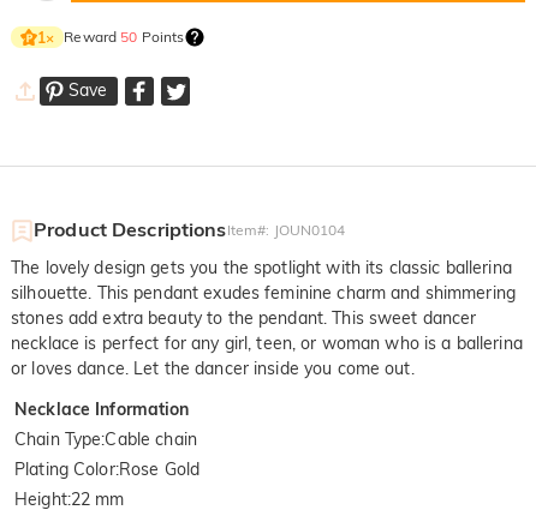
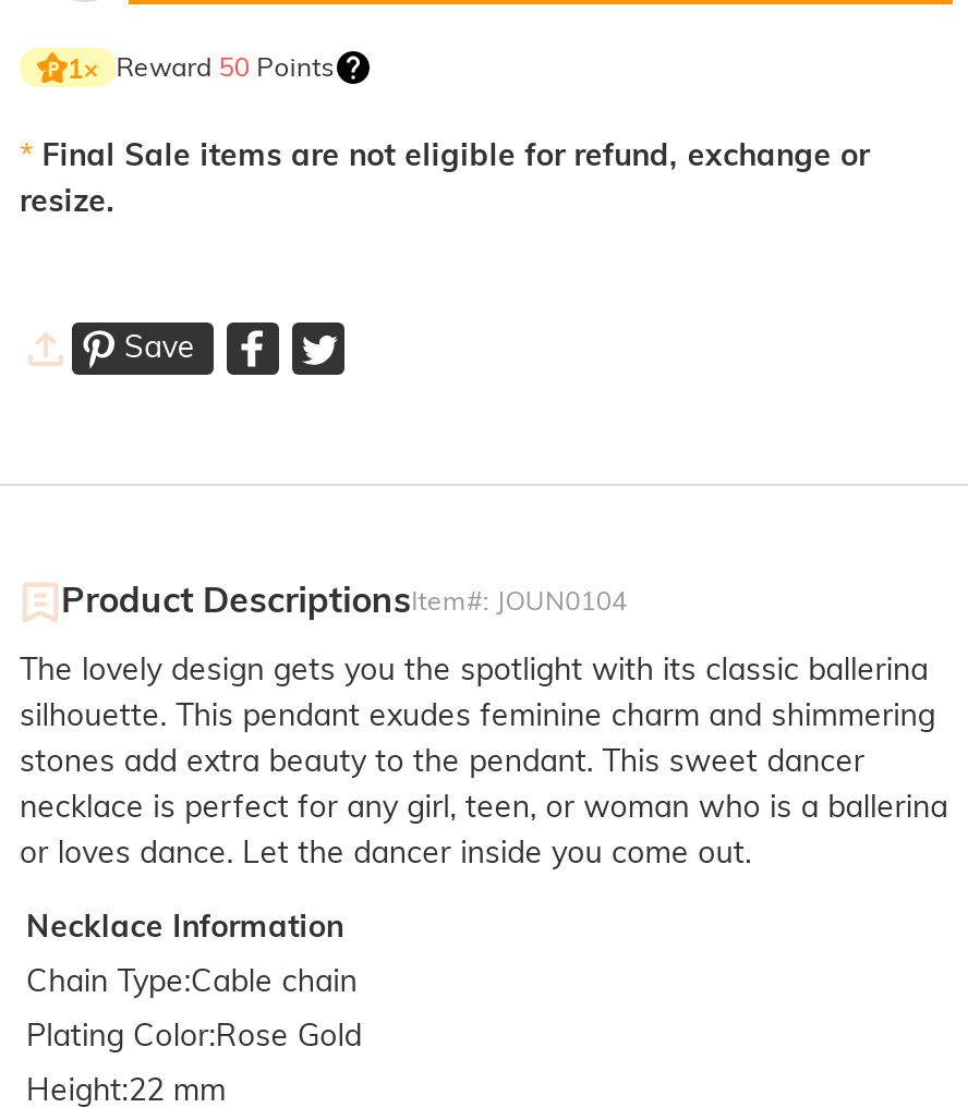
+ * Final Sale items are not eligible for refund, exchange or
+ resize.
